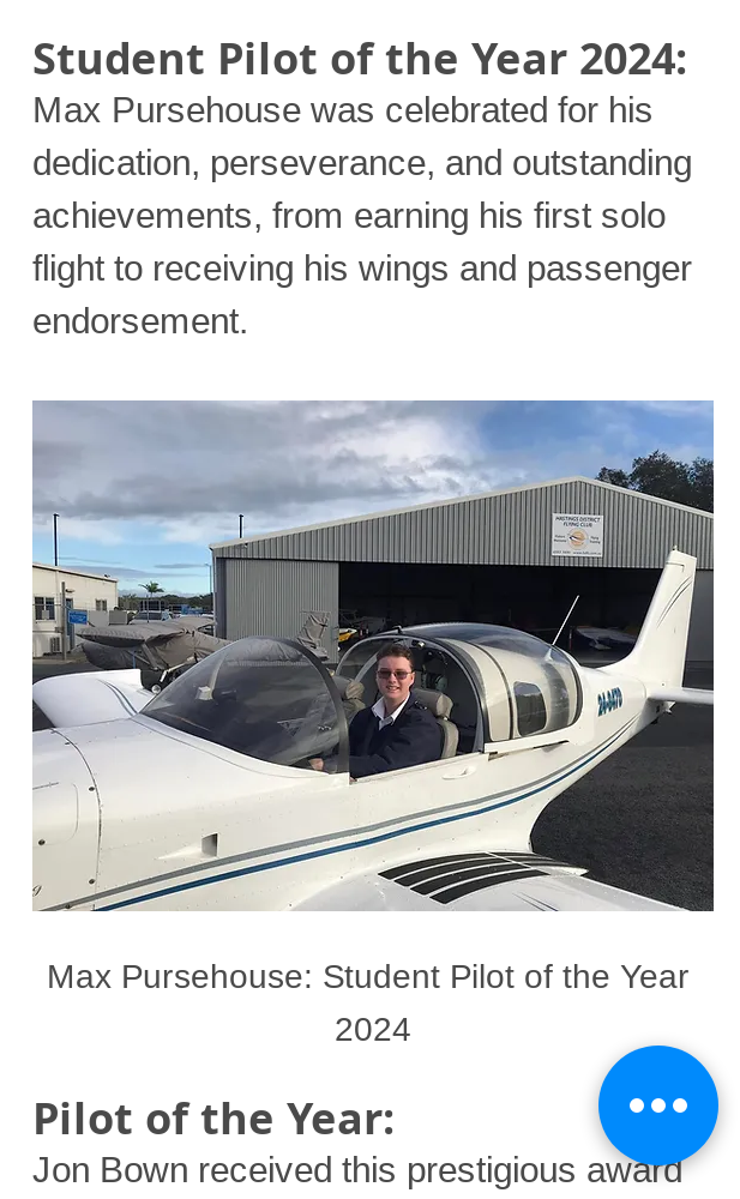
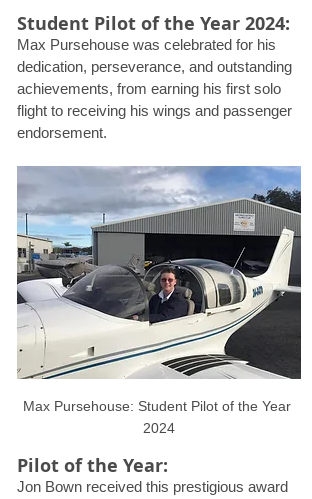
- [image]
